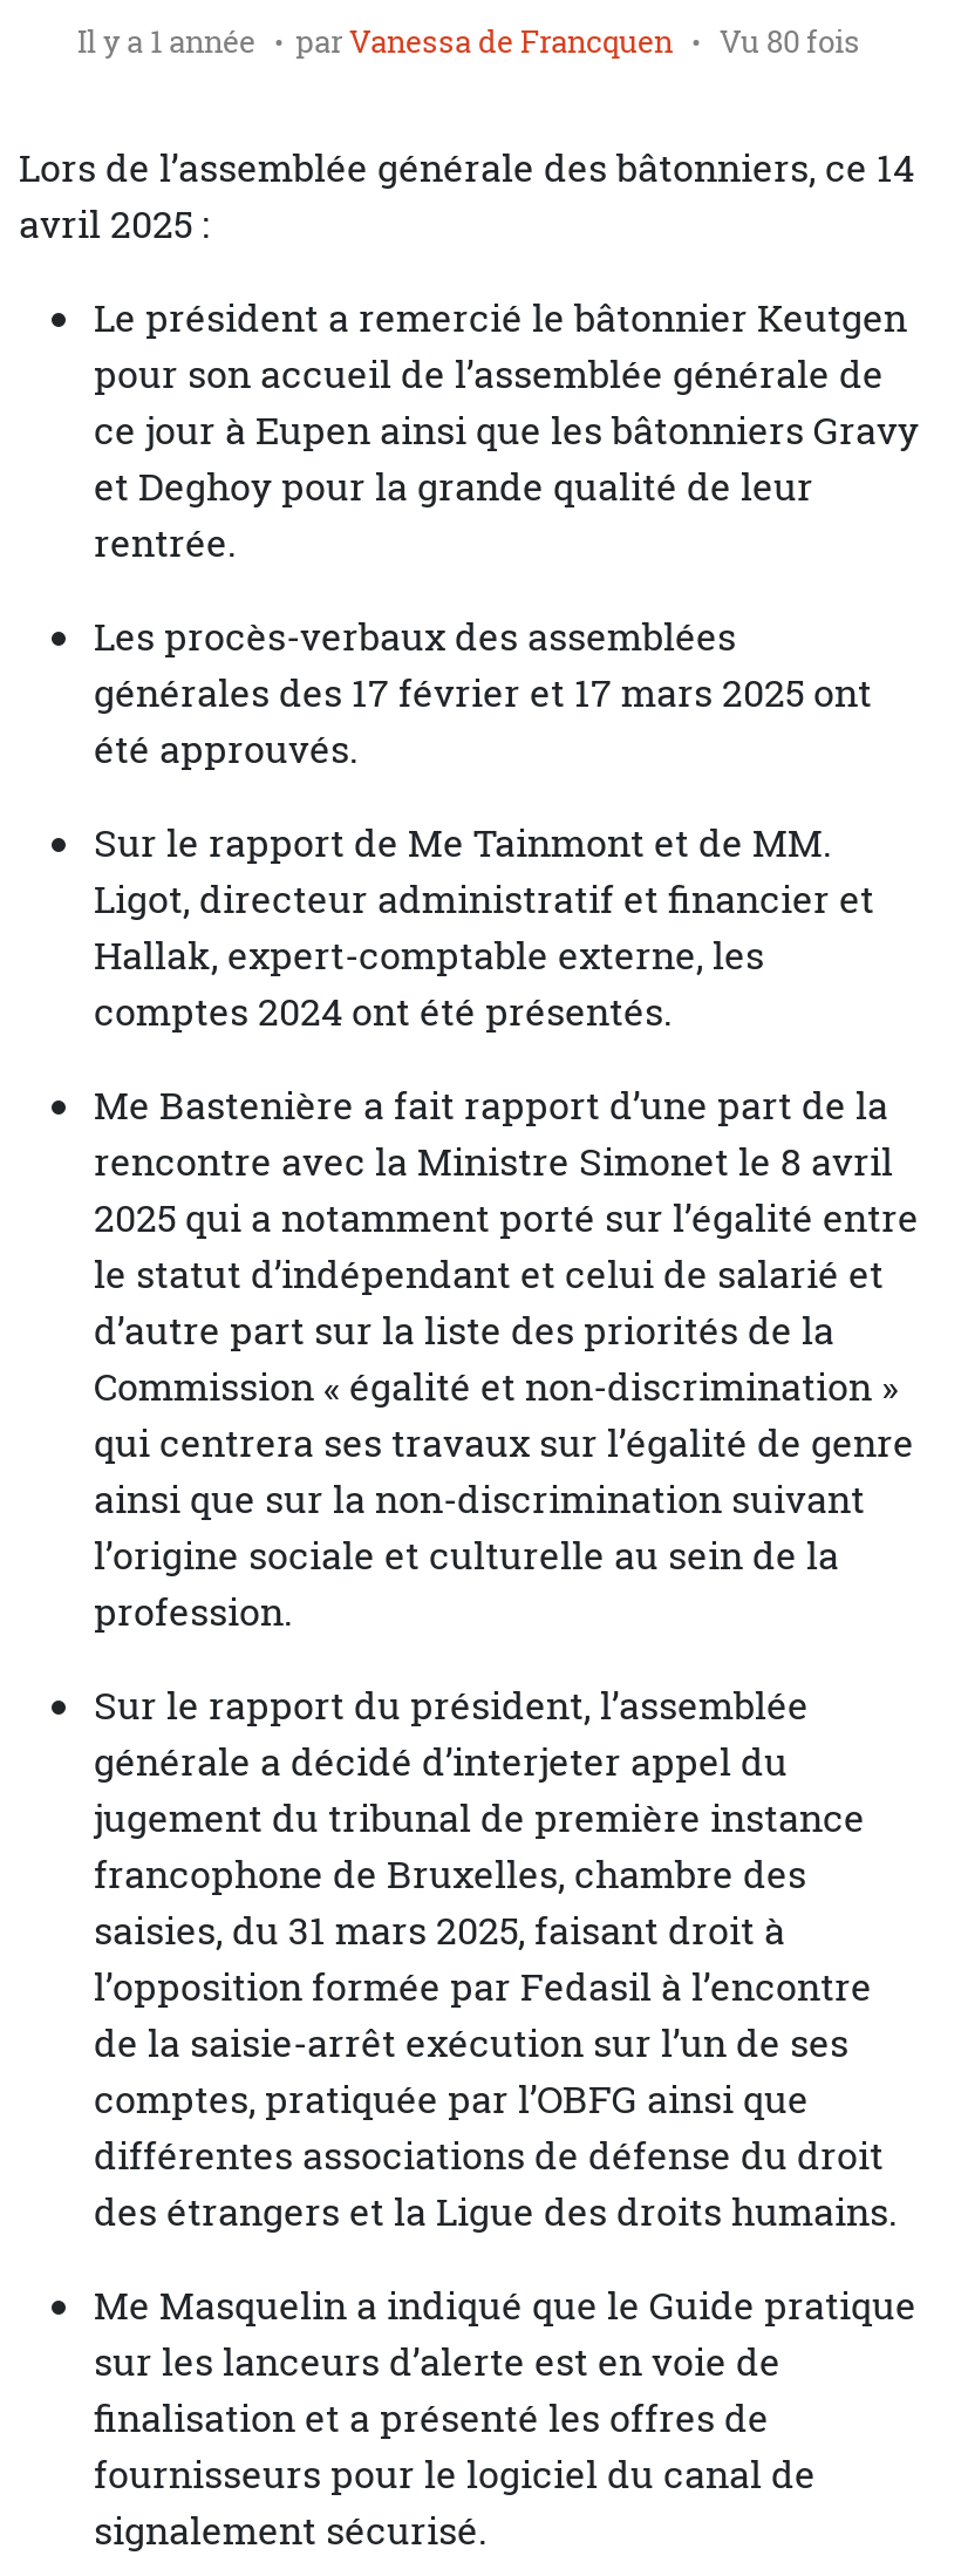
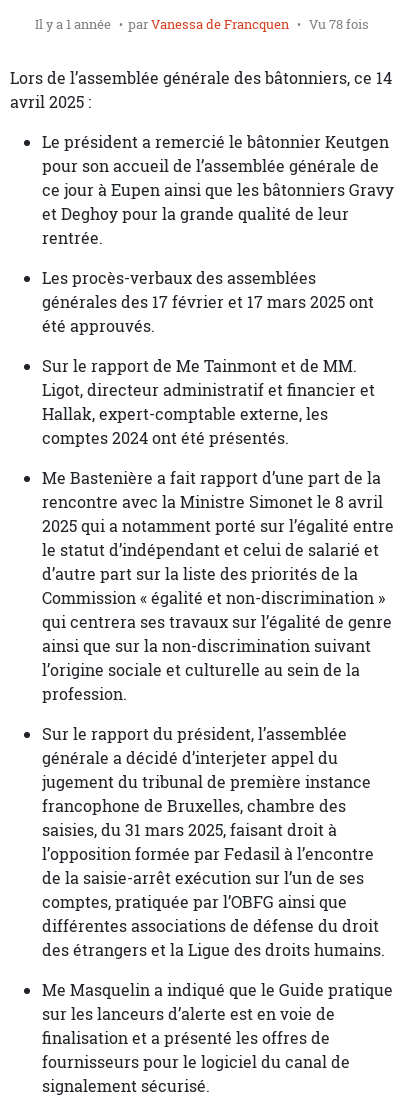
- Vu 80 fois
+ Vu 78 fois
